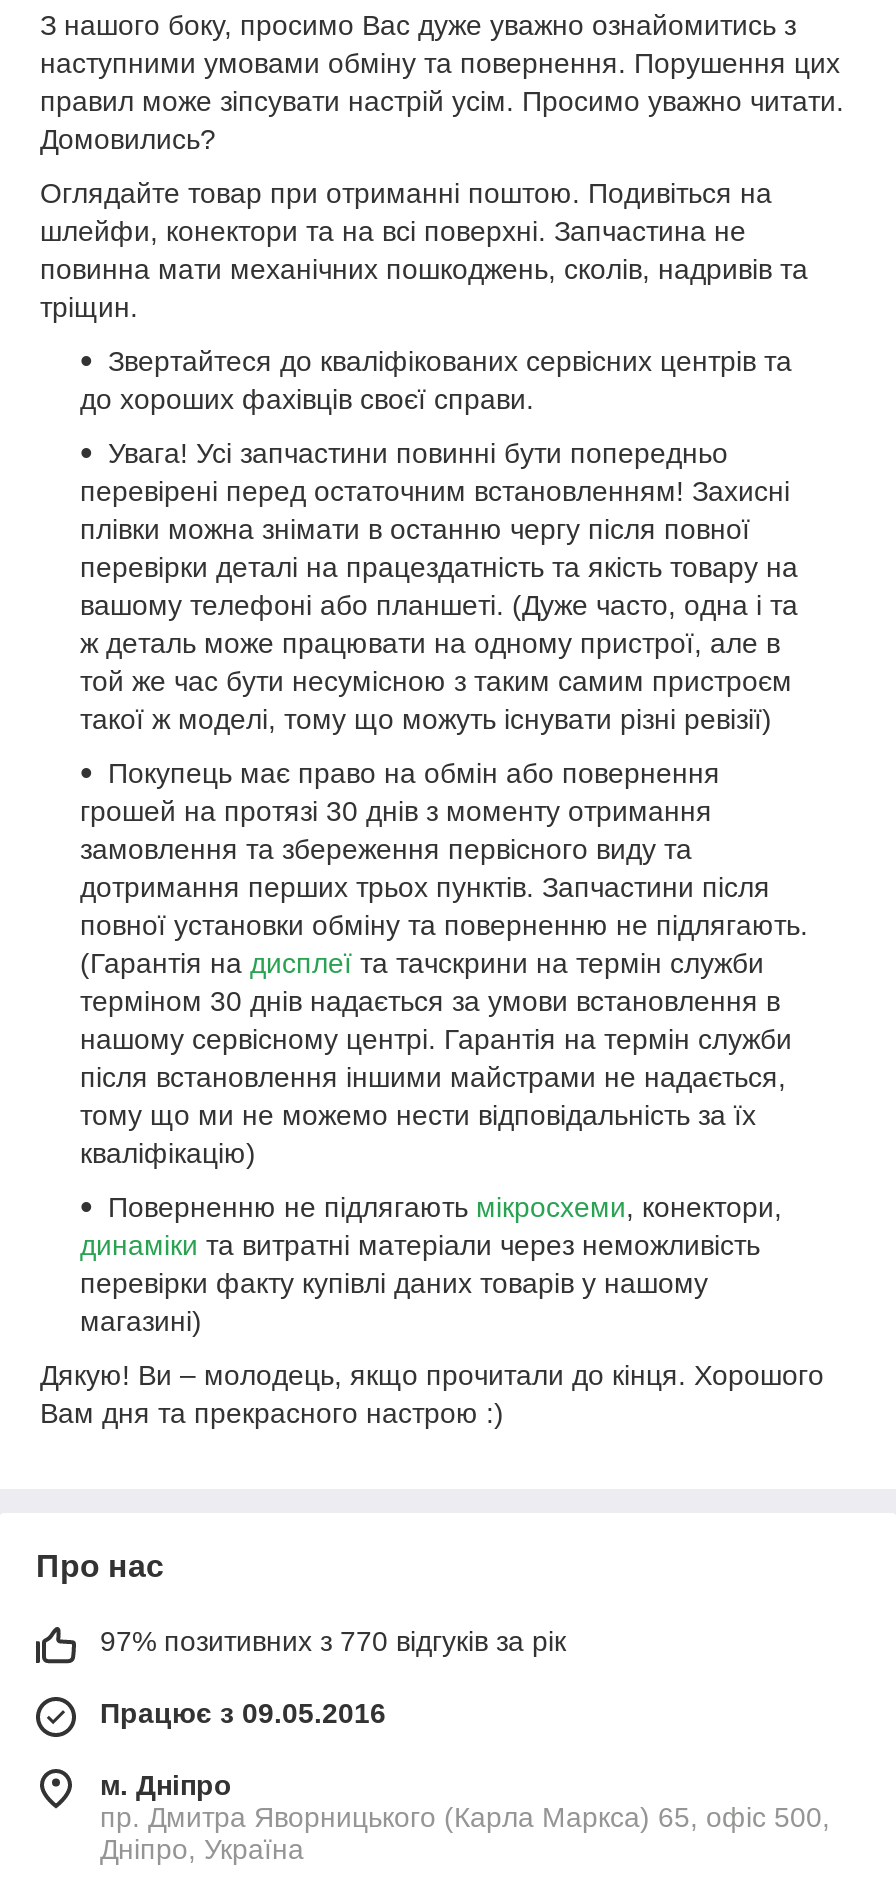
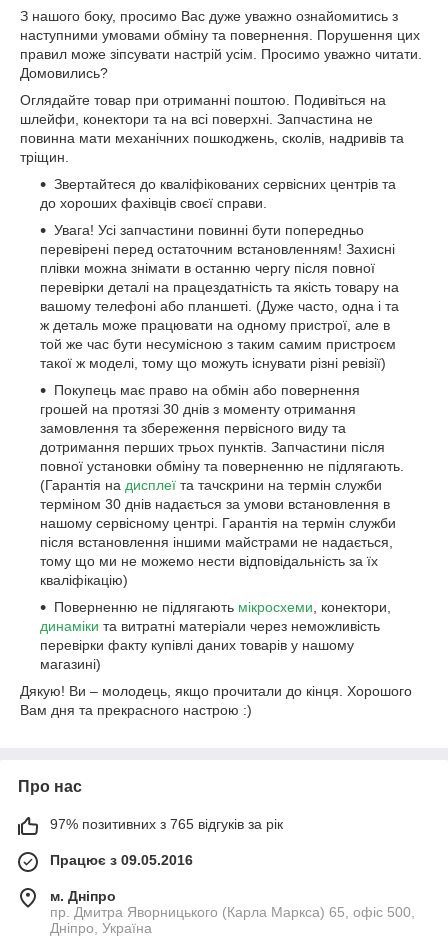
- 97% позитивних з 770 відгуків за рік
+ 97% позитивних з 765 відгуків за рік
